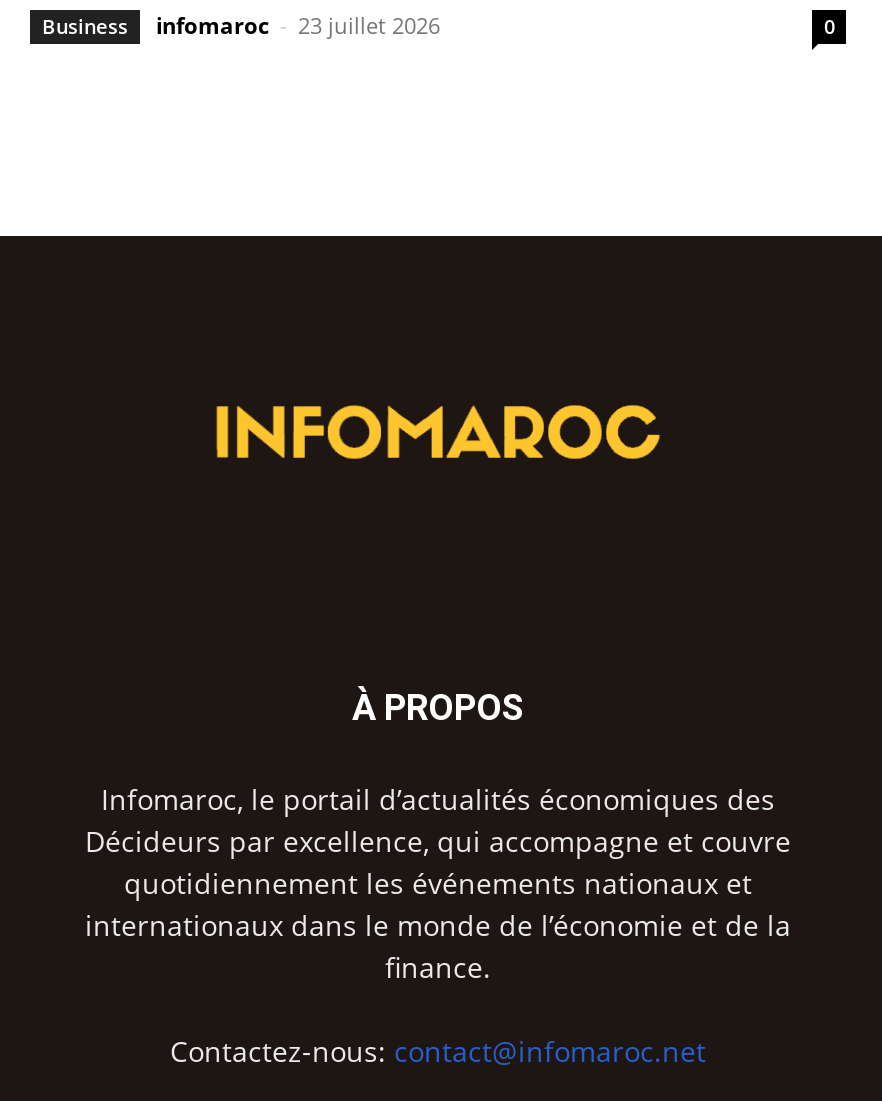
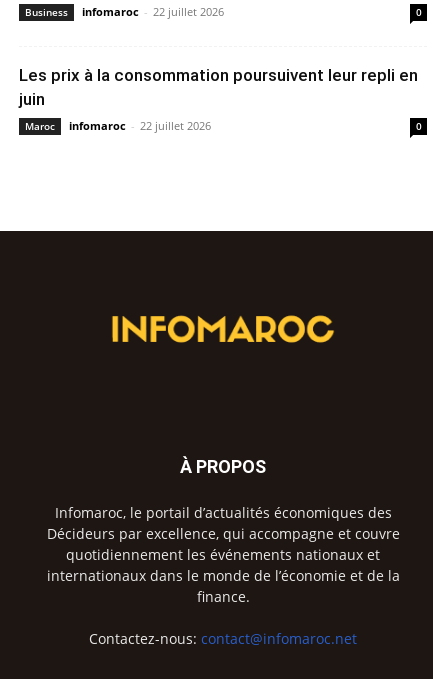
- infomaroc - 23 juillet 2026
+ infomaroc - 22 juillet 2026
+ 0
+ Les prix à la consommation poursuivent leur repli en
+ juin
+ Maroc
+ infomaroc - 22 juillet 2026
